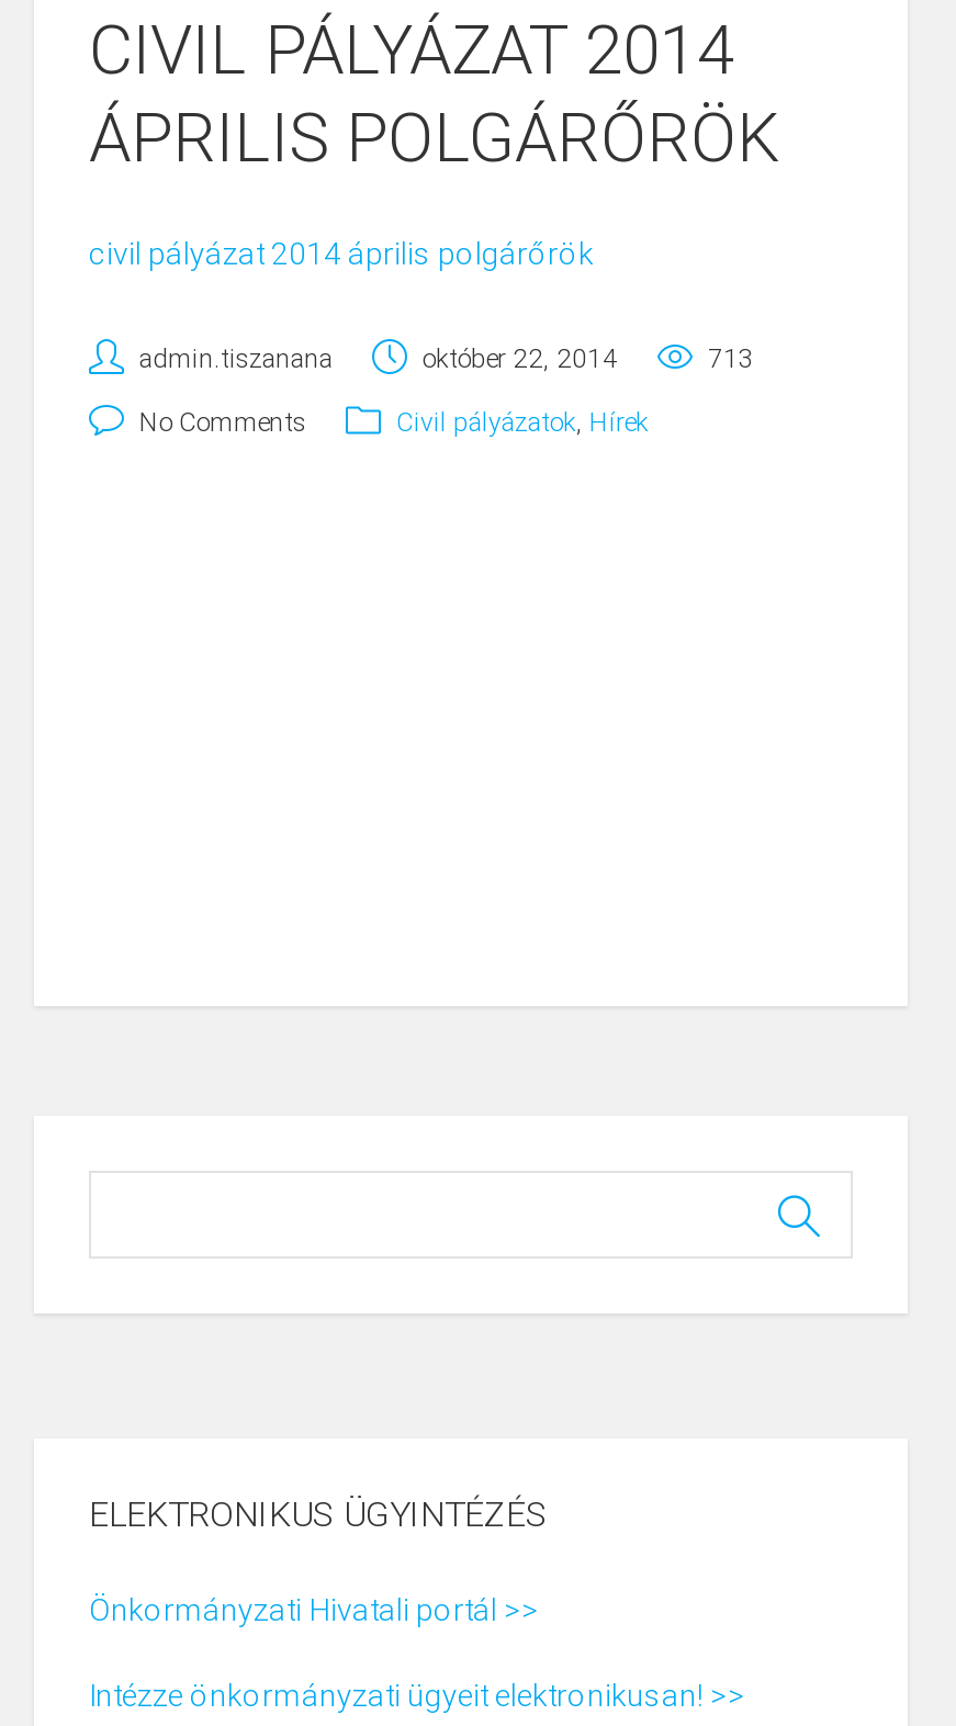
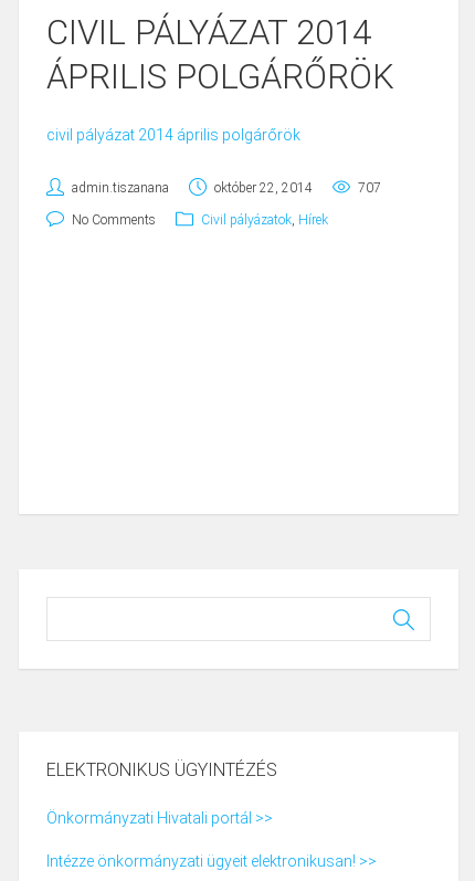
- 713
+ 707
